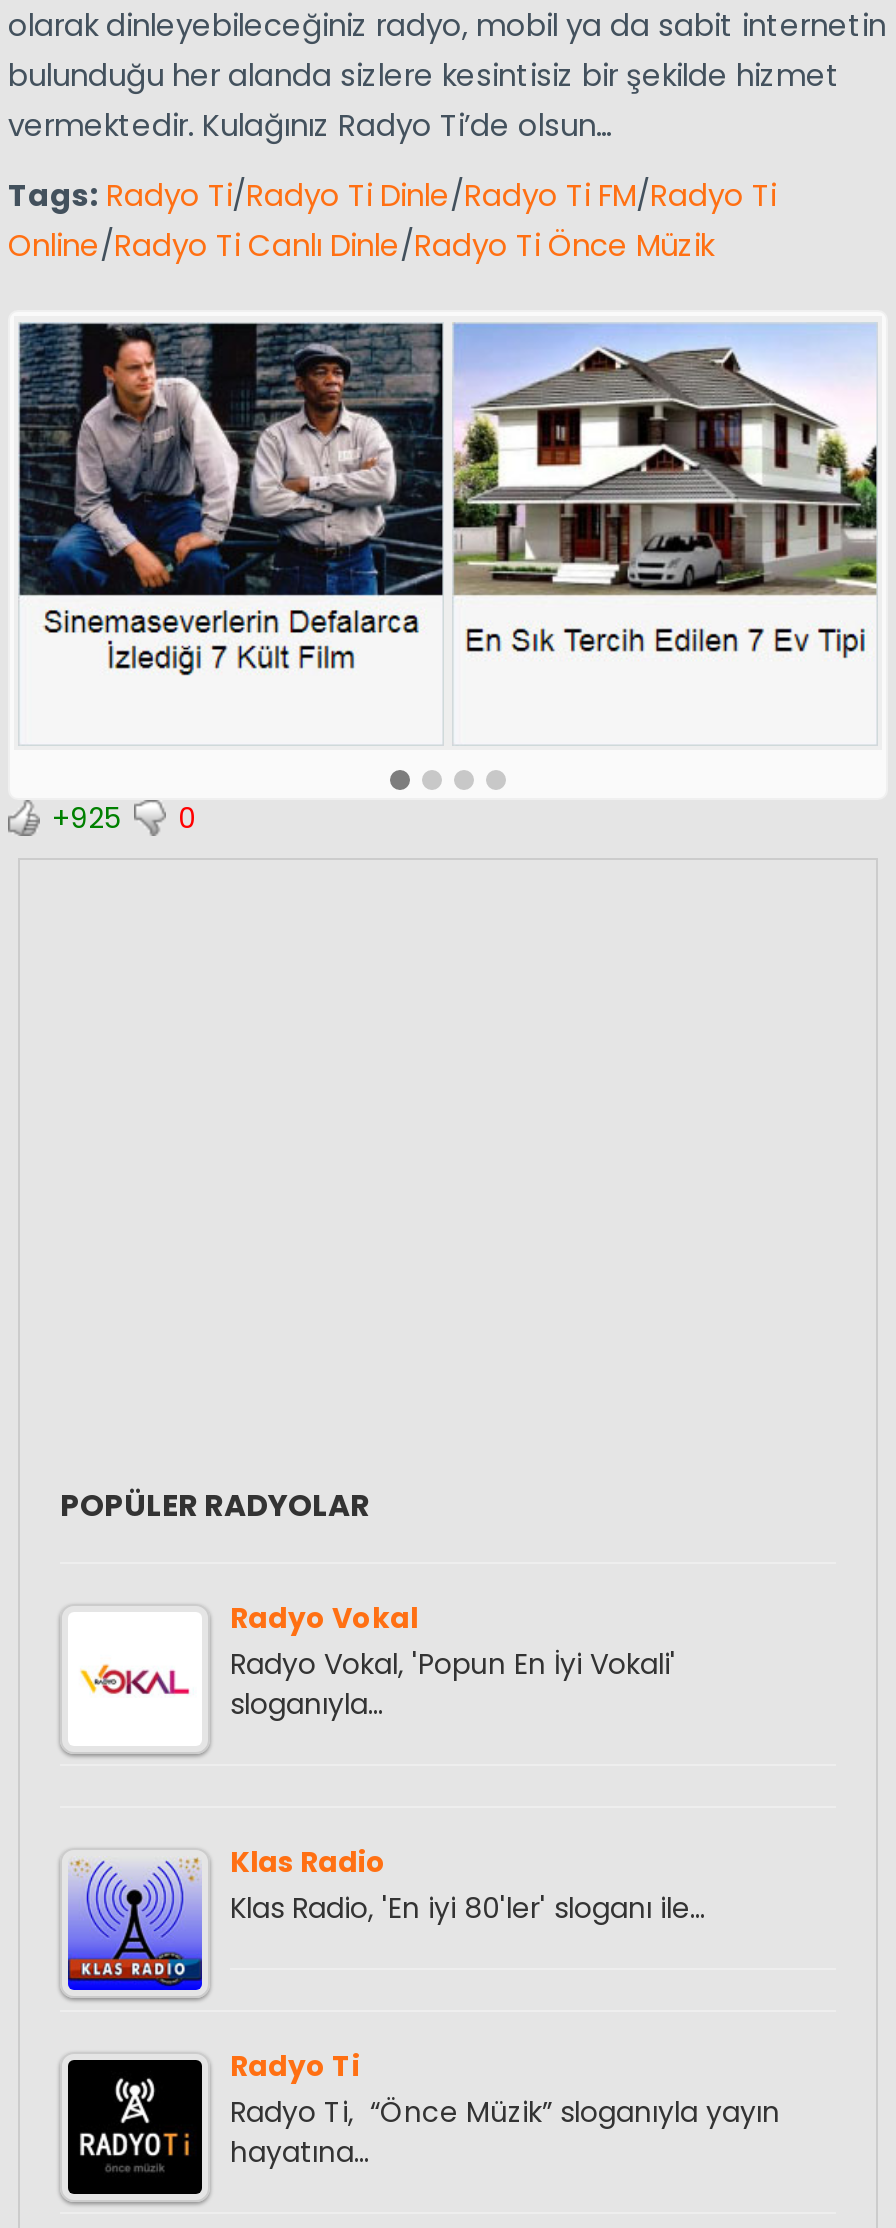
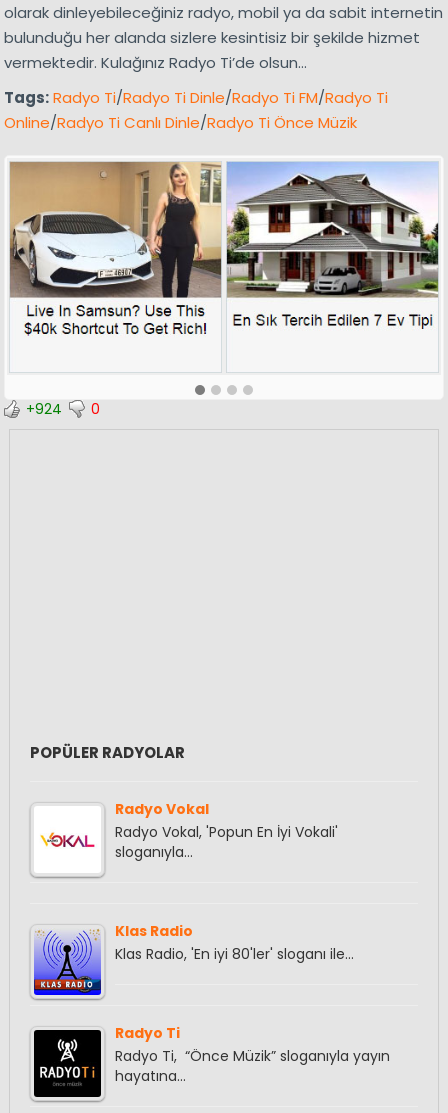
- [image]
+ [image]

- +925 0
+ +924 0
